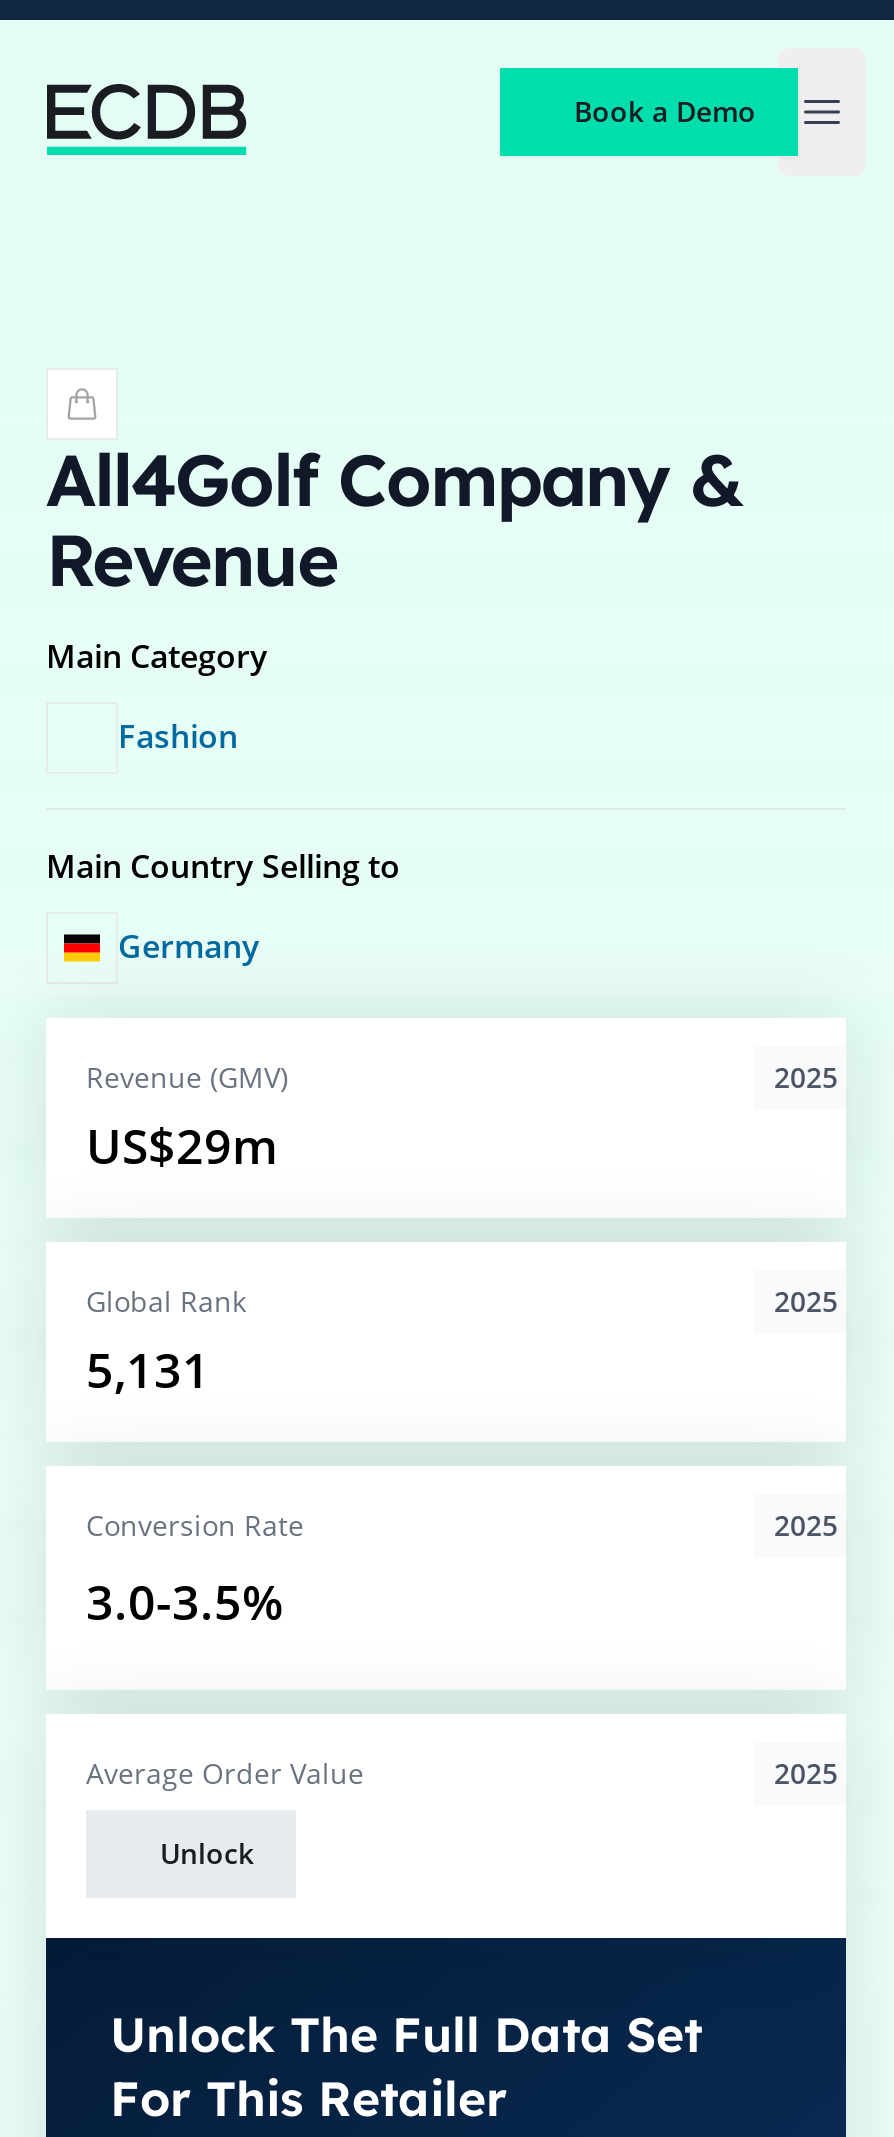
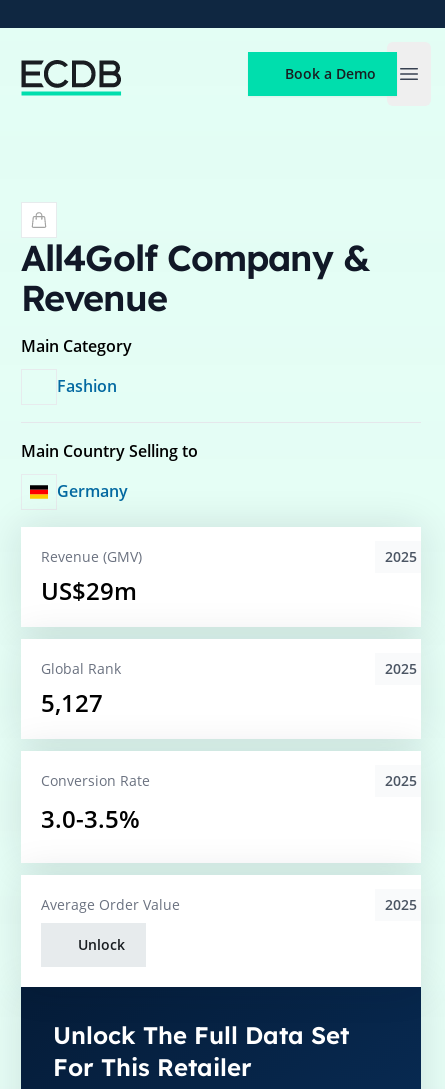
- 5,131
+ 5,127
